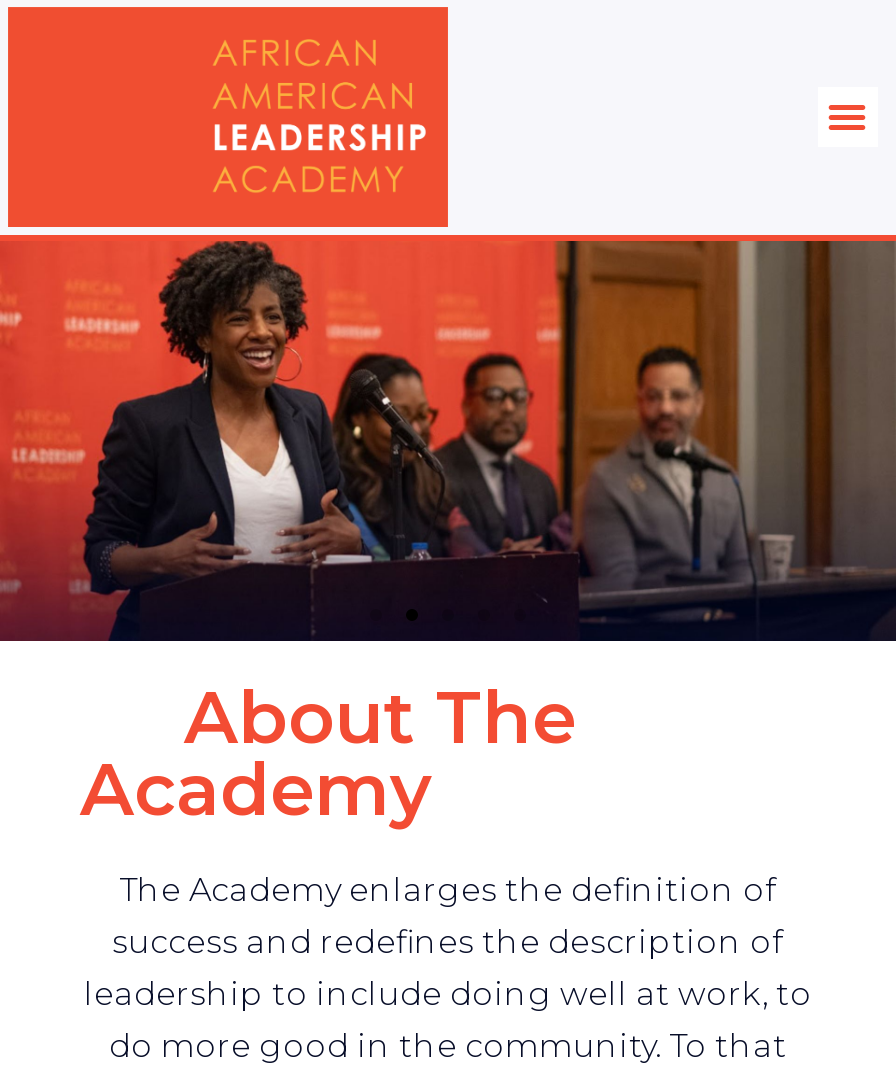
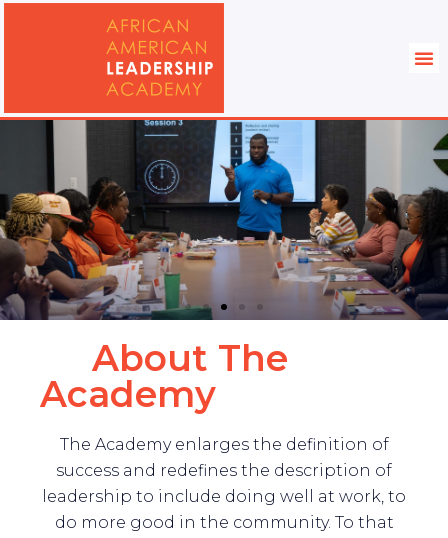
- [image]
+ [image]
